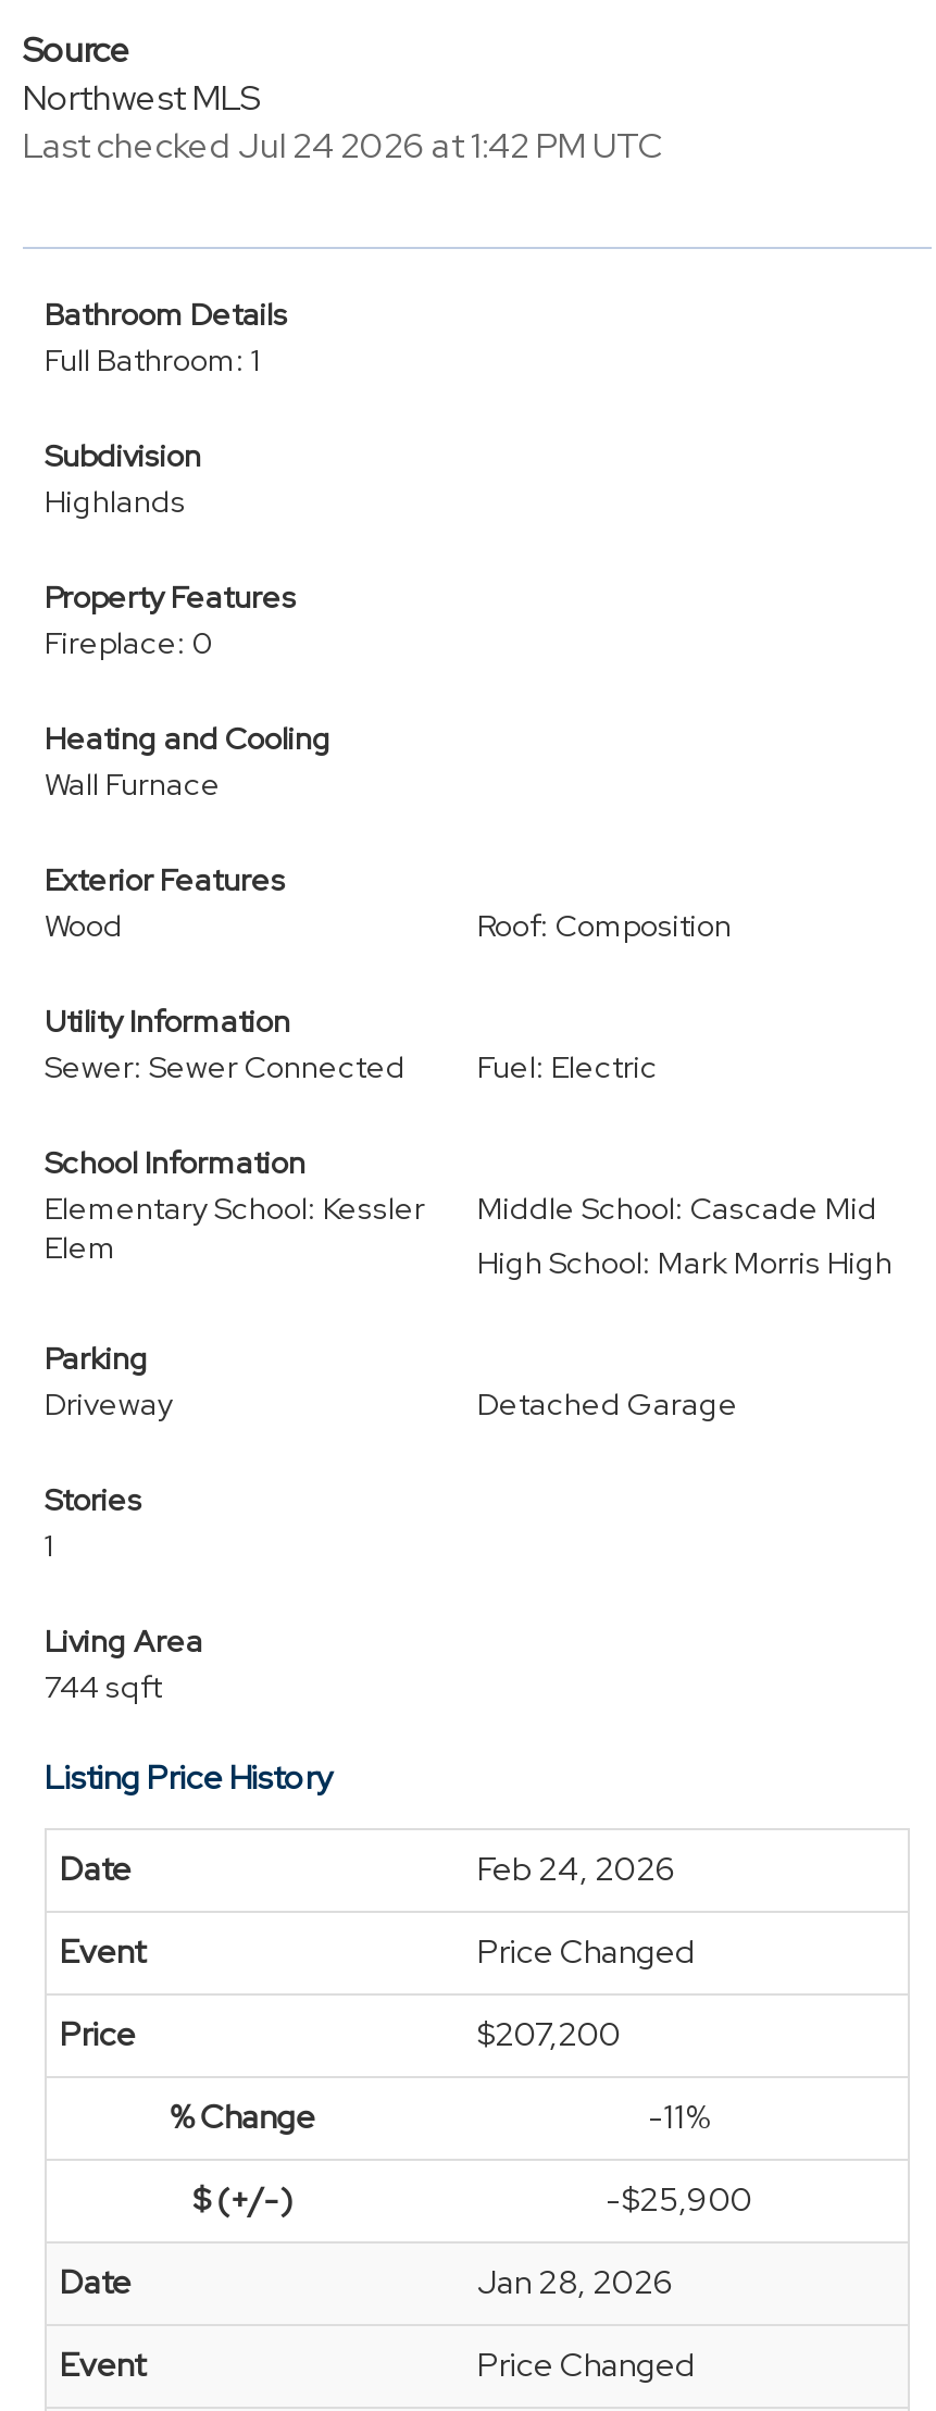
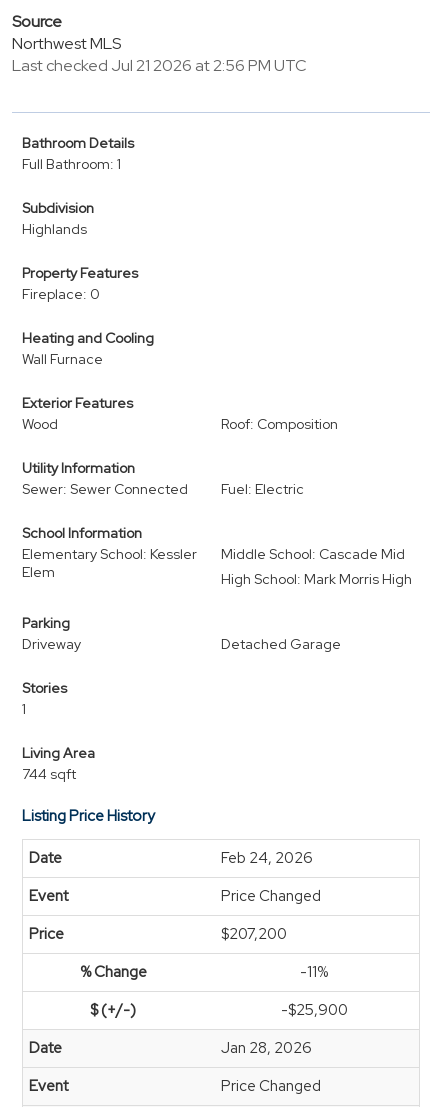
- Last checked Jul 24 2026 at 1:42 PM UTC
+ Last checked Jul 21 2026 at 2:56 PM UTC
